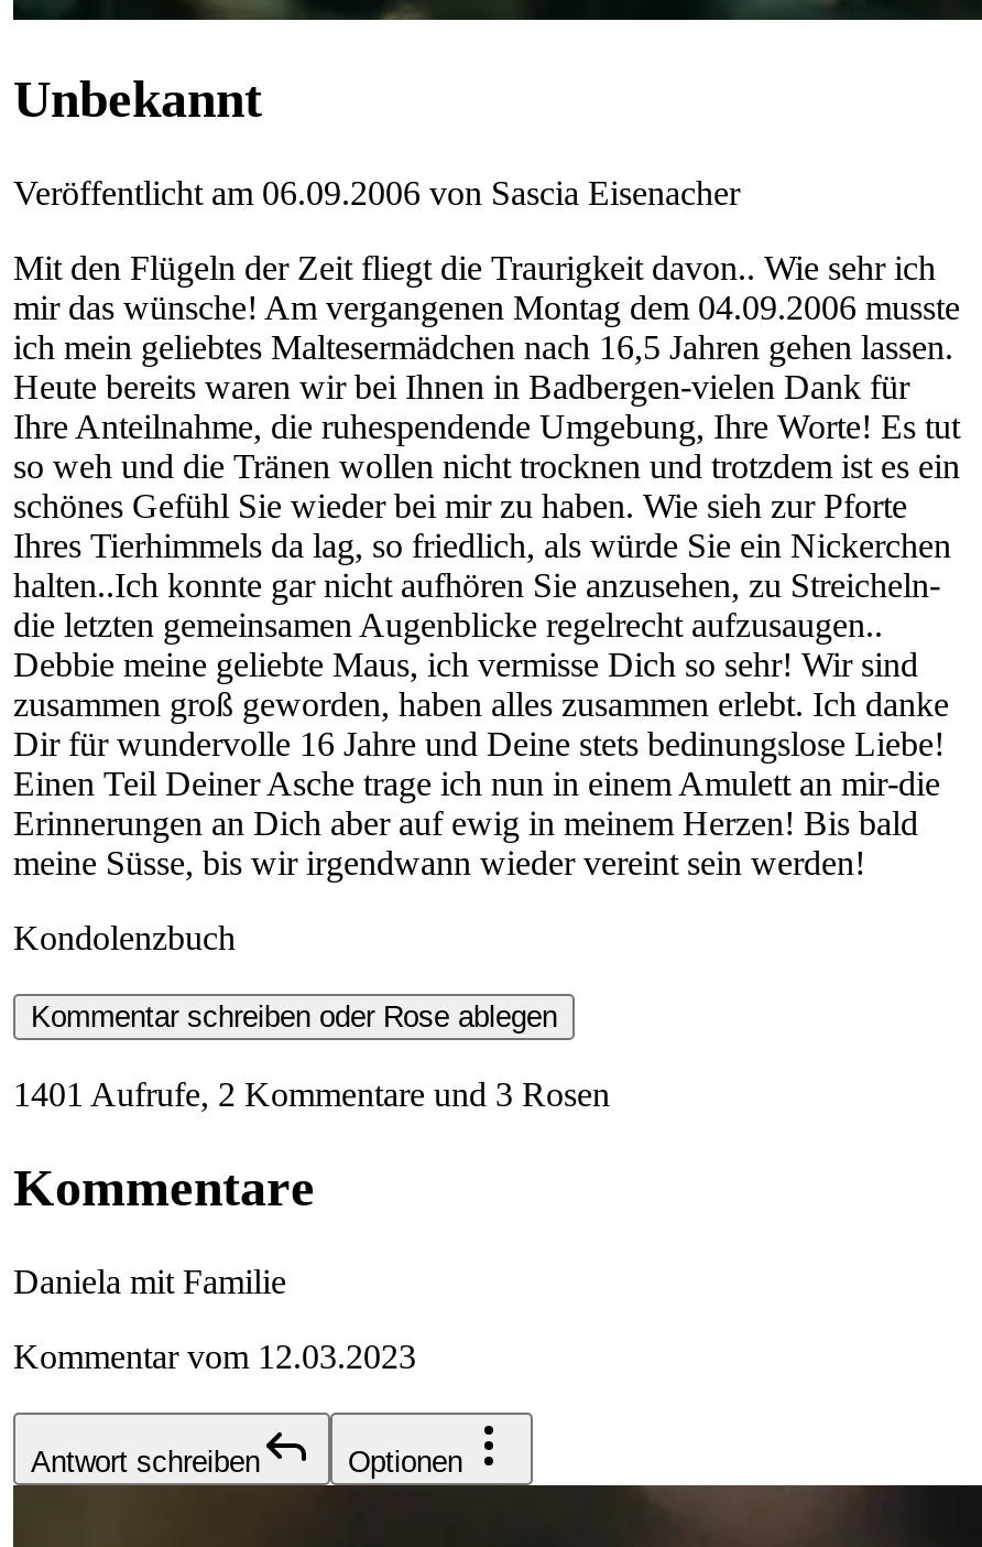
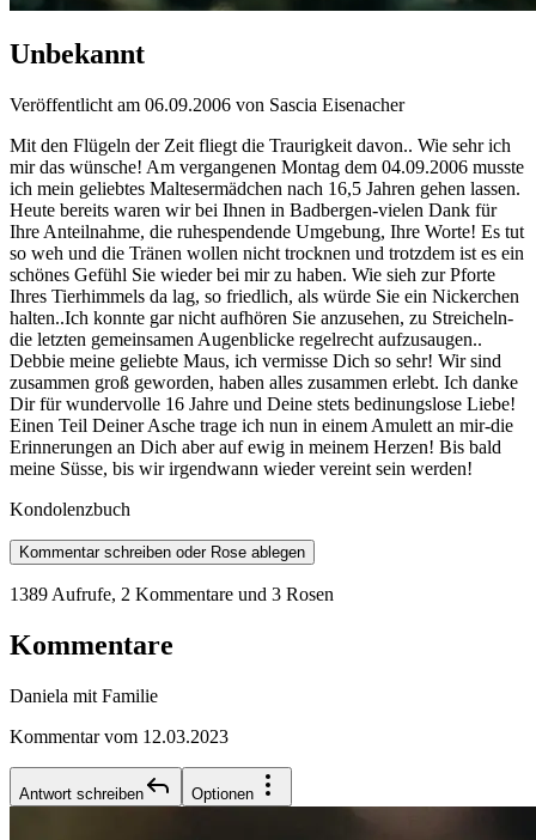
- 1401 Aufrufe, 2 Kommentare und 3 Rosen
+ 1389 Aufrufe, 2 Kommentare und 3 Rosen
